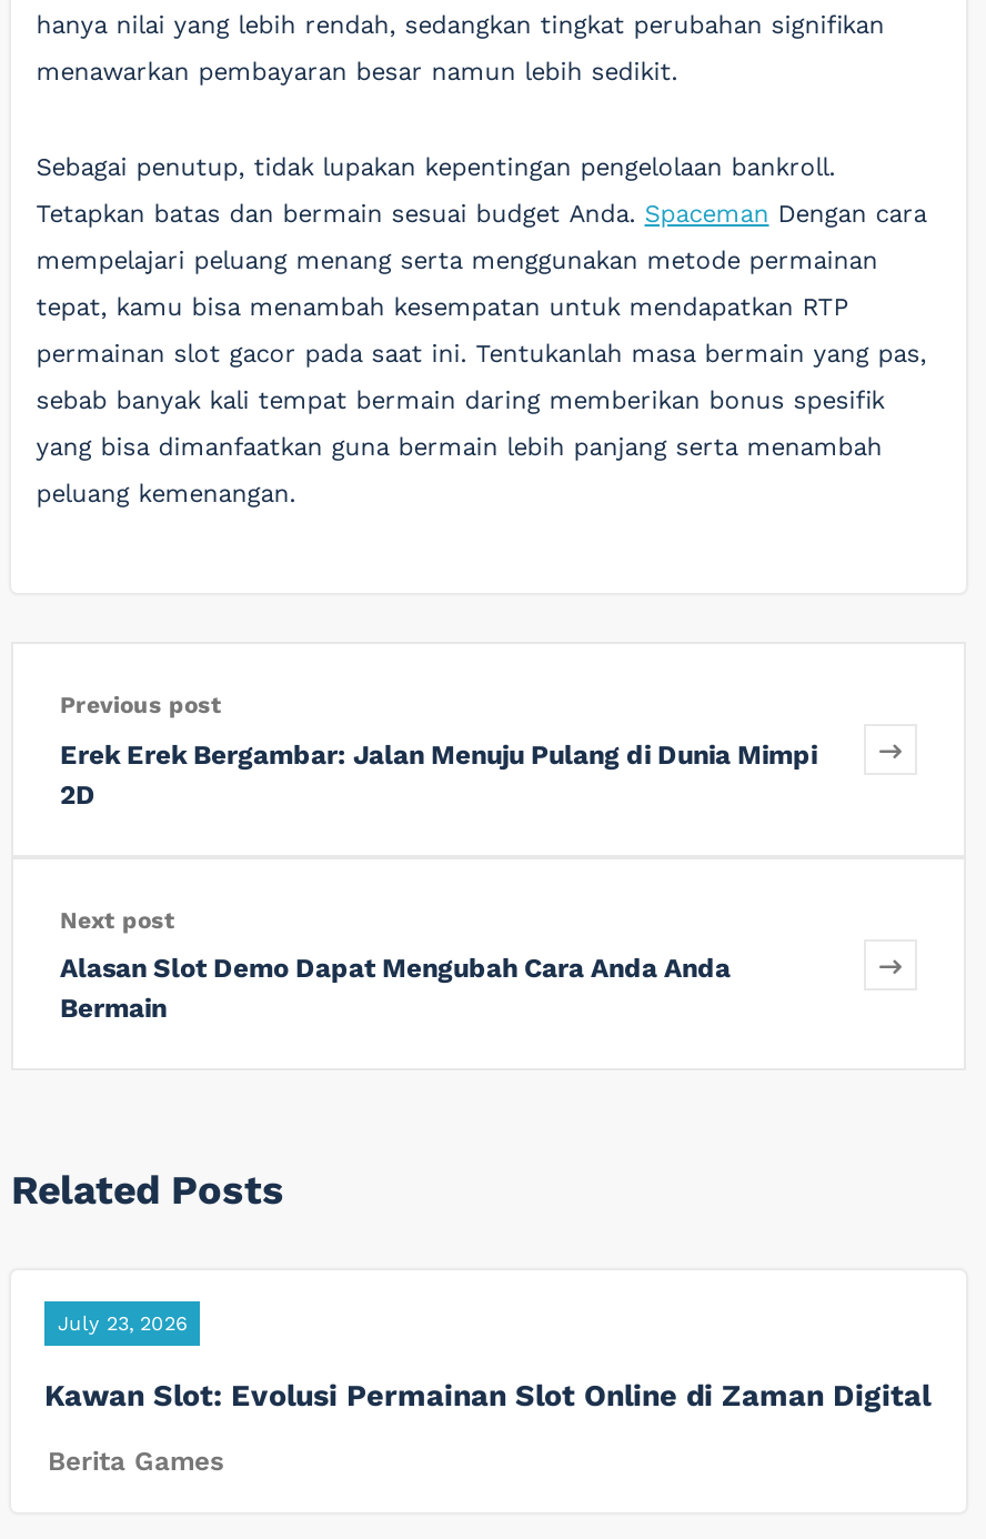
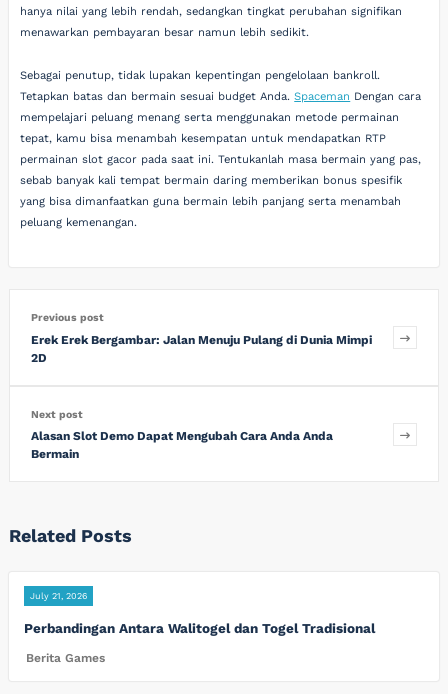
- July 23, 2026
+ July 21, 2026

- Kawan Slot: Evolusi Permainan Slot Online di Zaman Digital
+ Perbandingan Antara Walitogel dan Togel Tradisional
